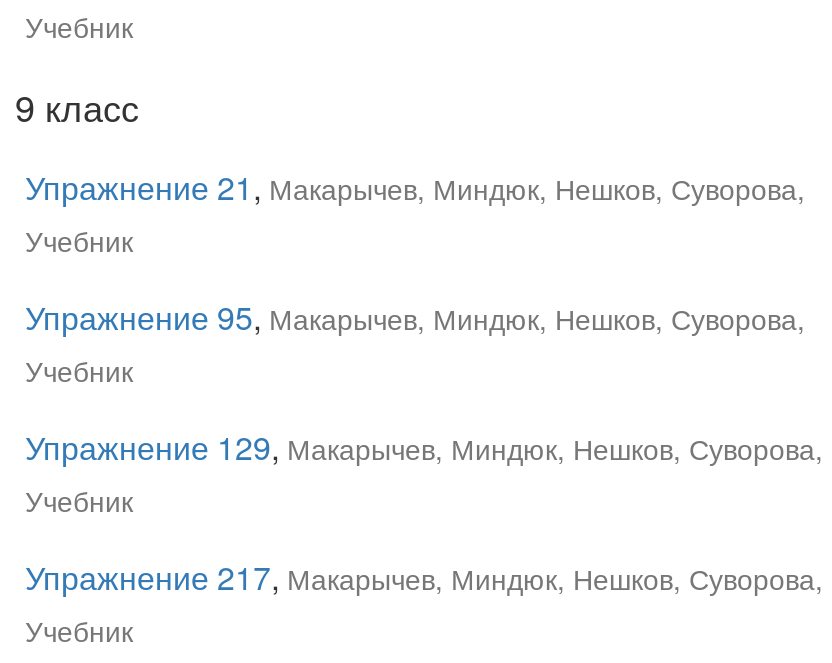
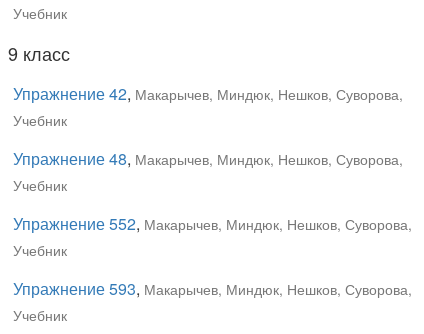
- Упражнение 21, Макарычев, Миндюк, Нешков, Суворова,
+ Упражнение 42, Макарычев, Миндюк, Нешков, Суворова,

- Упражнение 95, Макарычев, Миндюк, Нешков, Суворова,
+ Упражнение 48, Макарычев, Миндюк, Нешков, Суворова,

- Упражнение 129, Макарычев, Миндюк, Нешков, Суворова,
+ Упражнение 552, Макарычев, Миндюк, Нешков, Суворова,

- Упражнение 217, Макарычев, Миндюк, Нешков, Суворова,
+ Упражнение 593, Макарычев, Миндюк, Нешков, Суворова,
